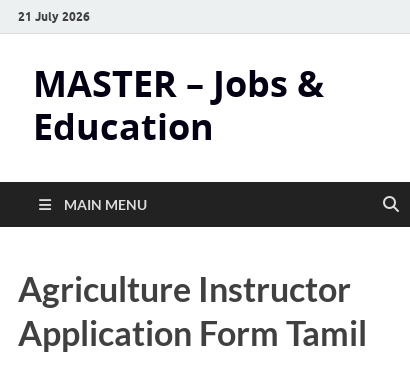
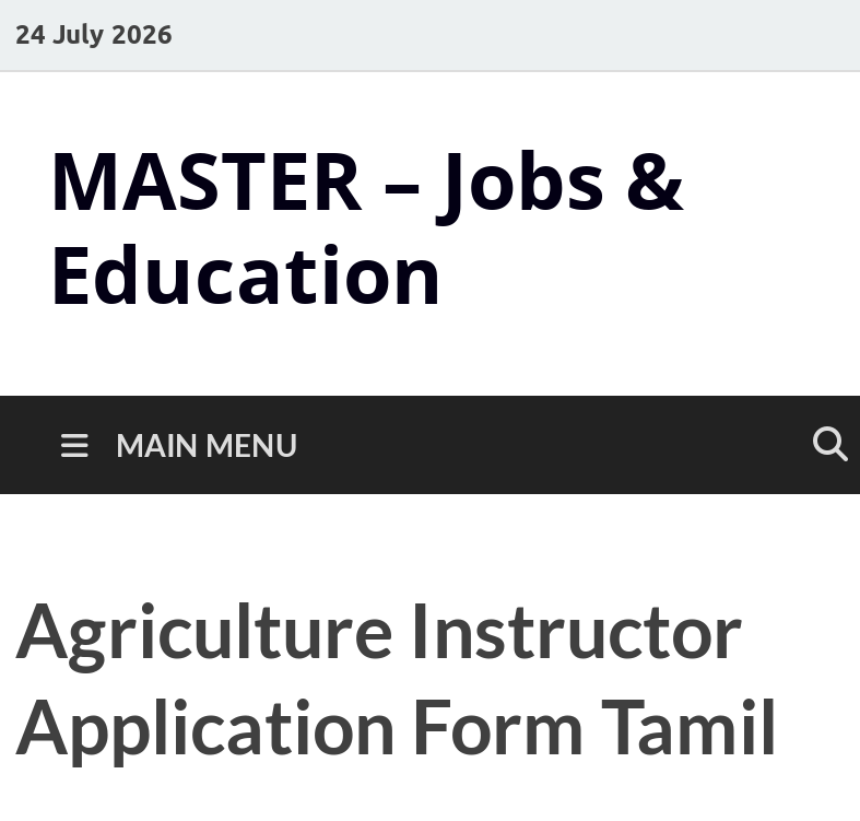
- 21 July 2026
+ 24 July 2026
